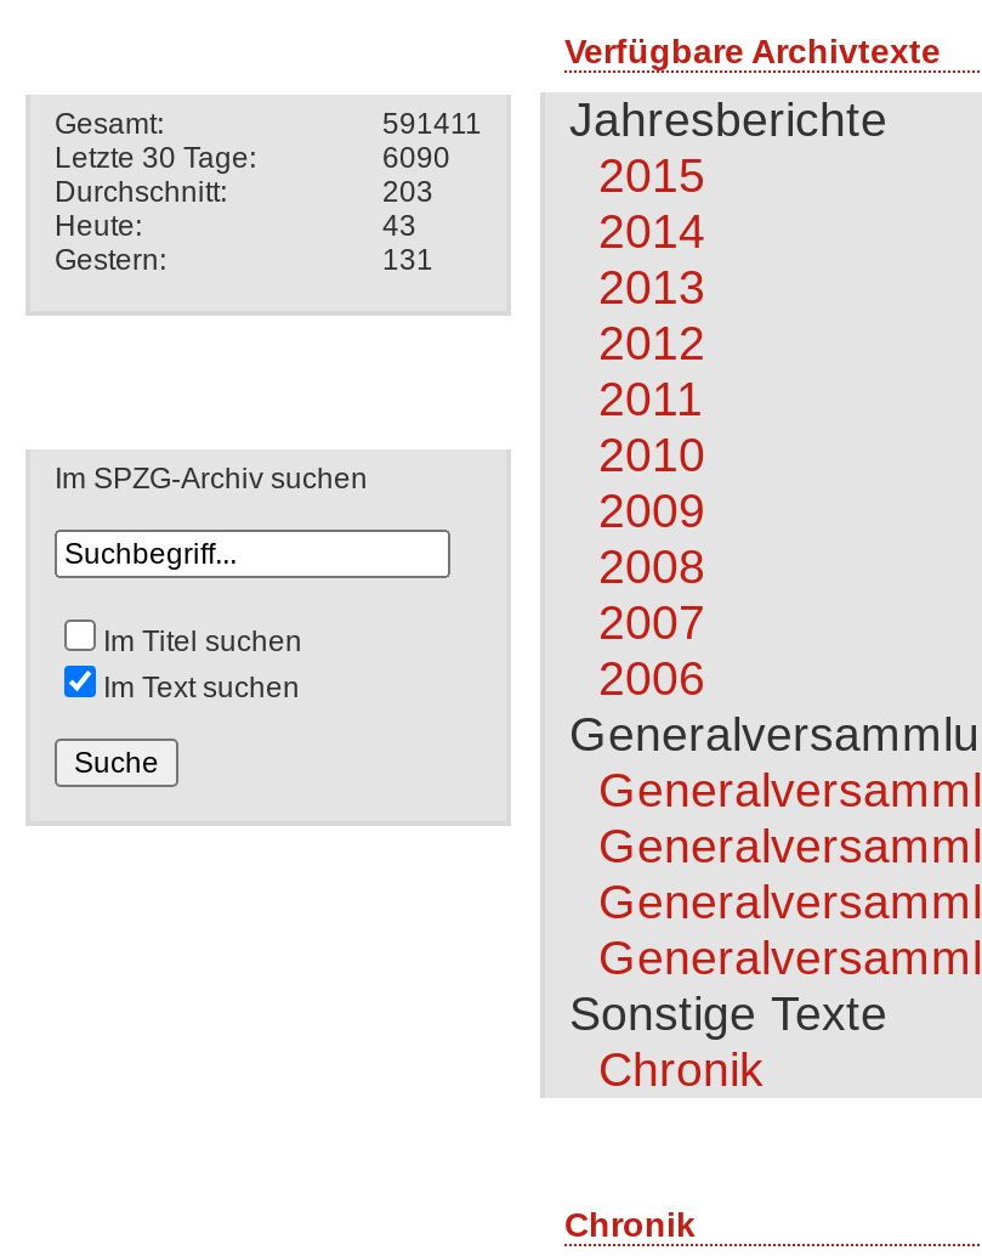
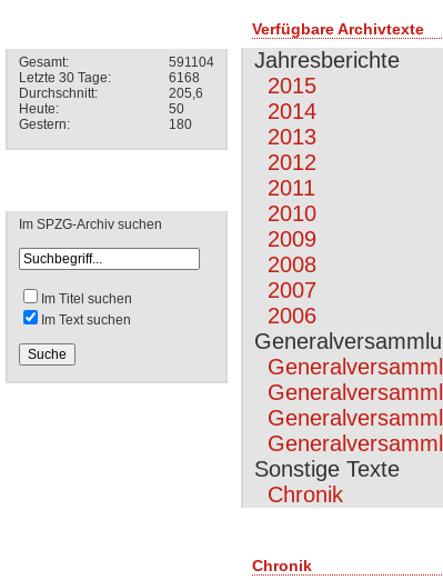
- 591411
+ 591104

- 6090
+ 6168

- 203
+ 205,6

- 43
+ 50

- 131
+ 180
